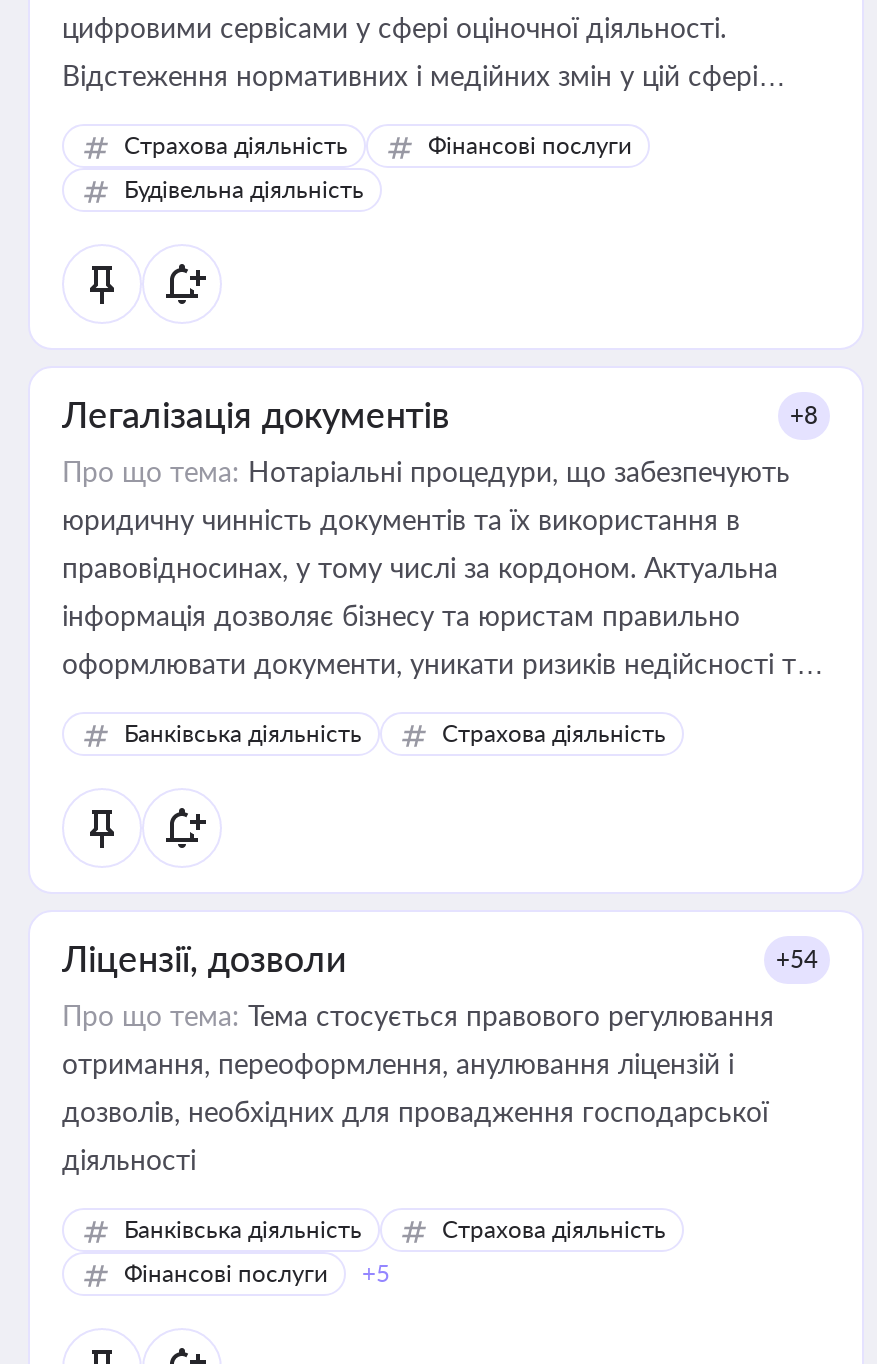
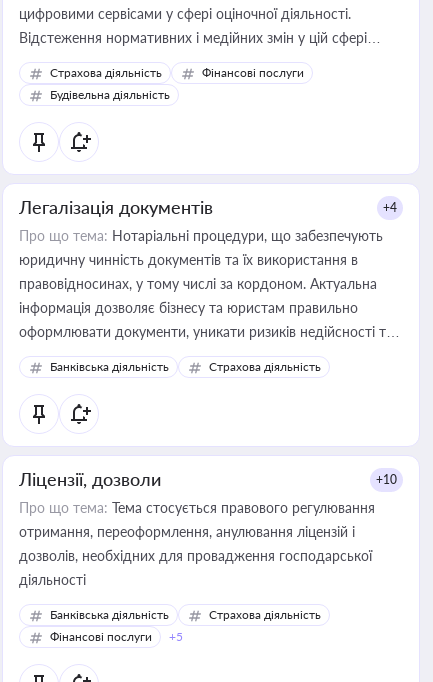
- +8
+ +4

- +54
+ +10
